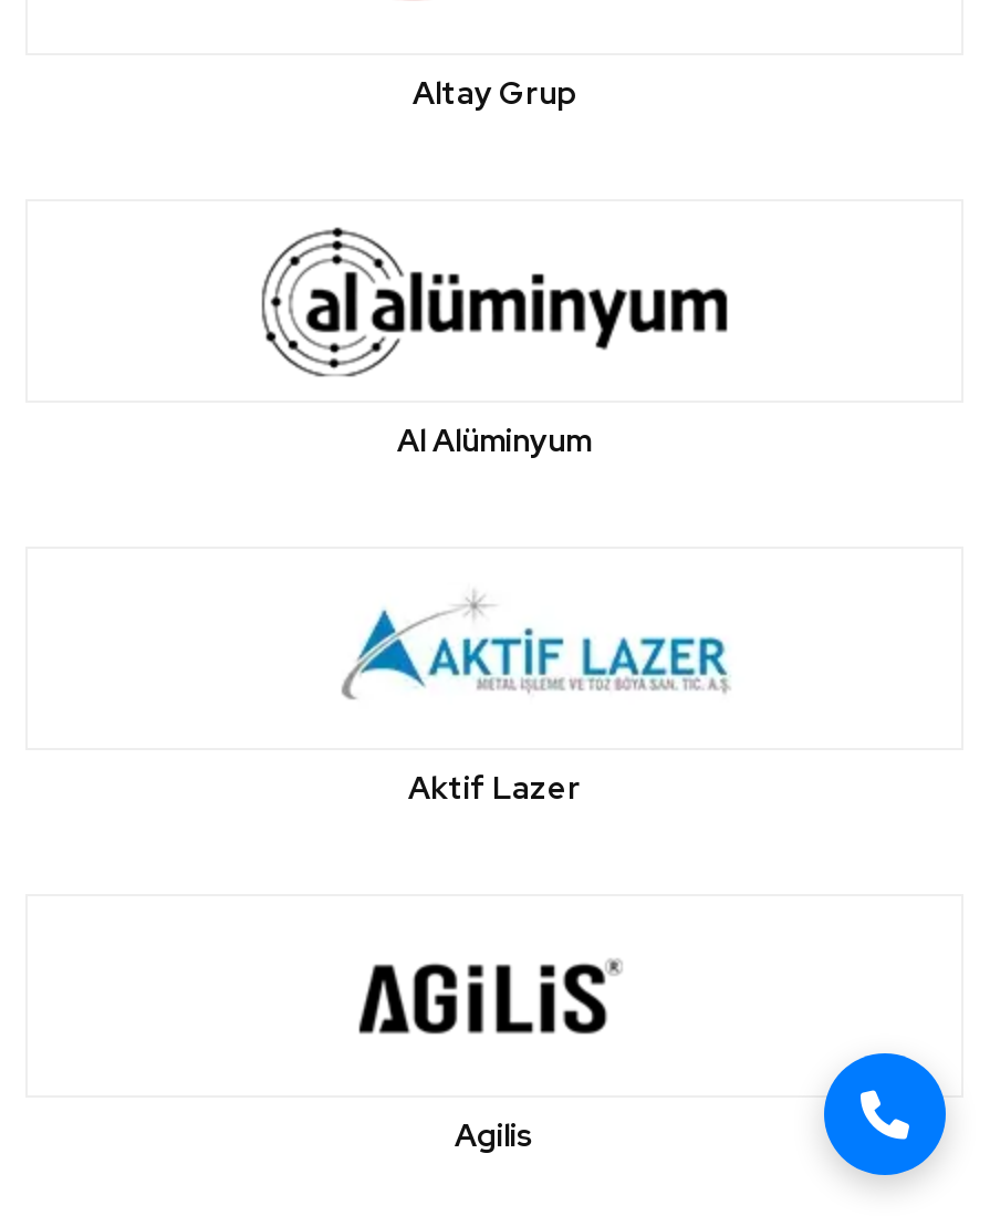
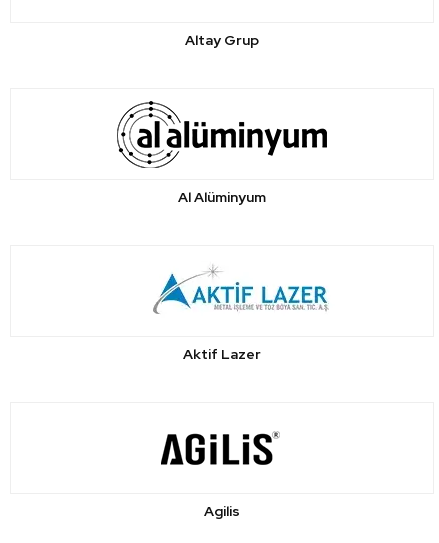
- [image]
